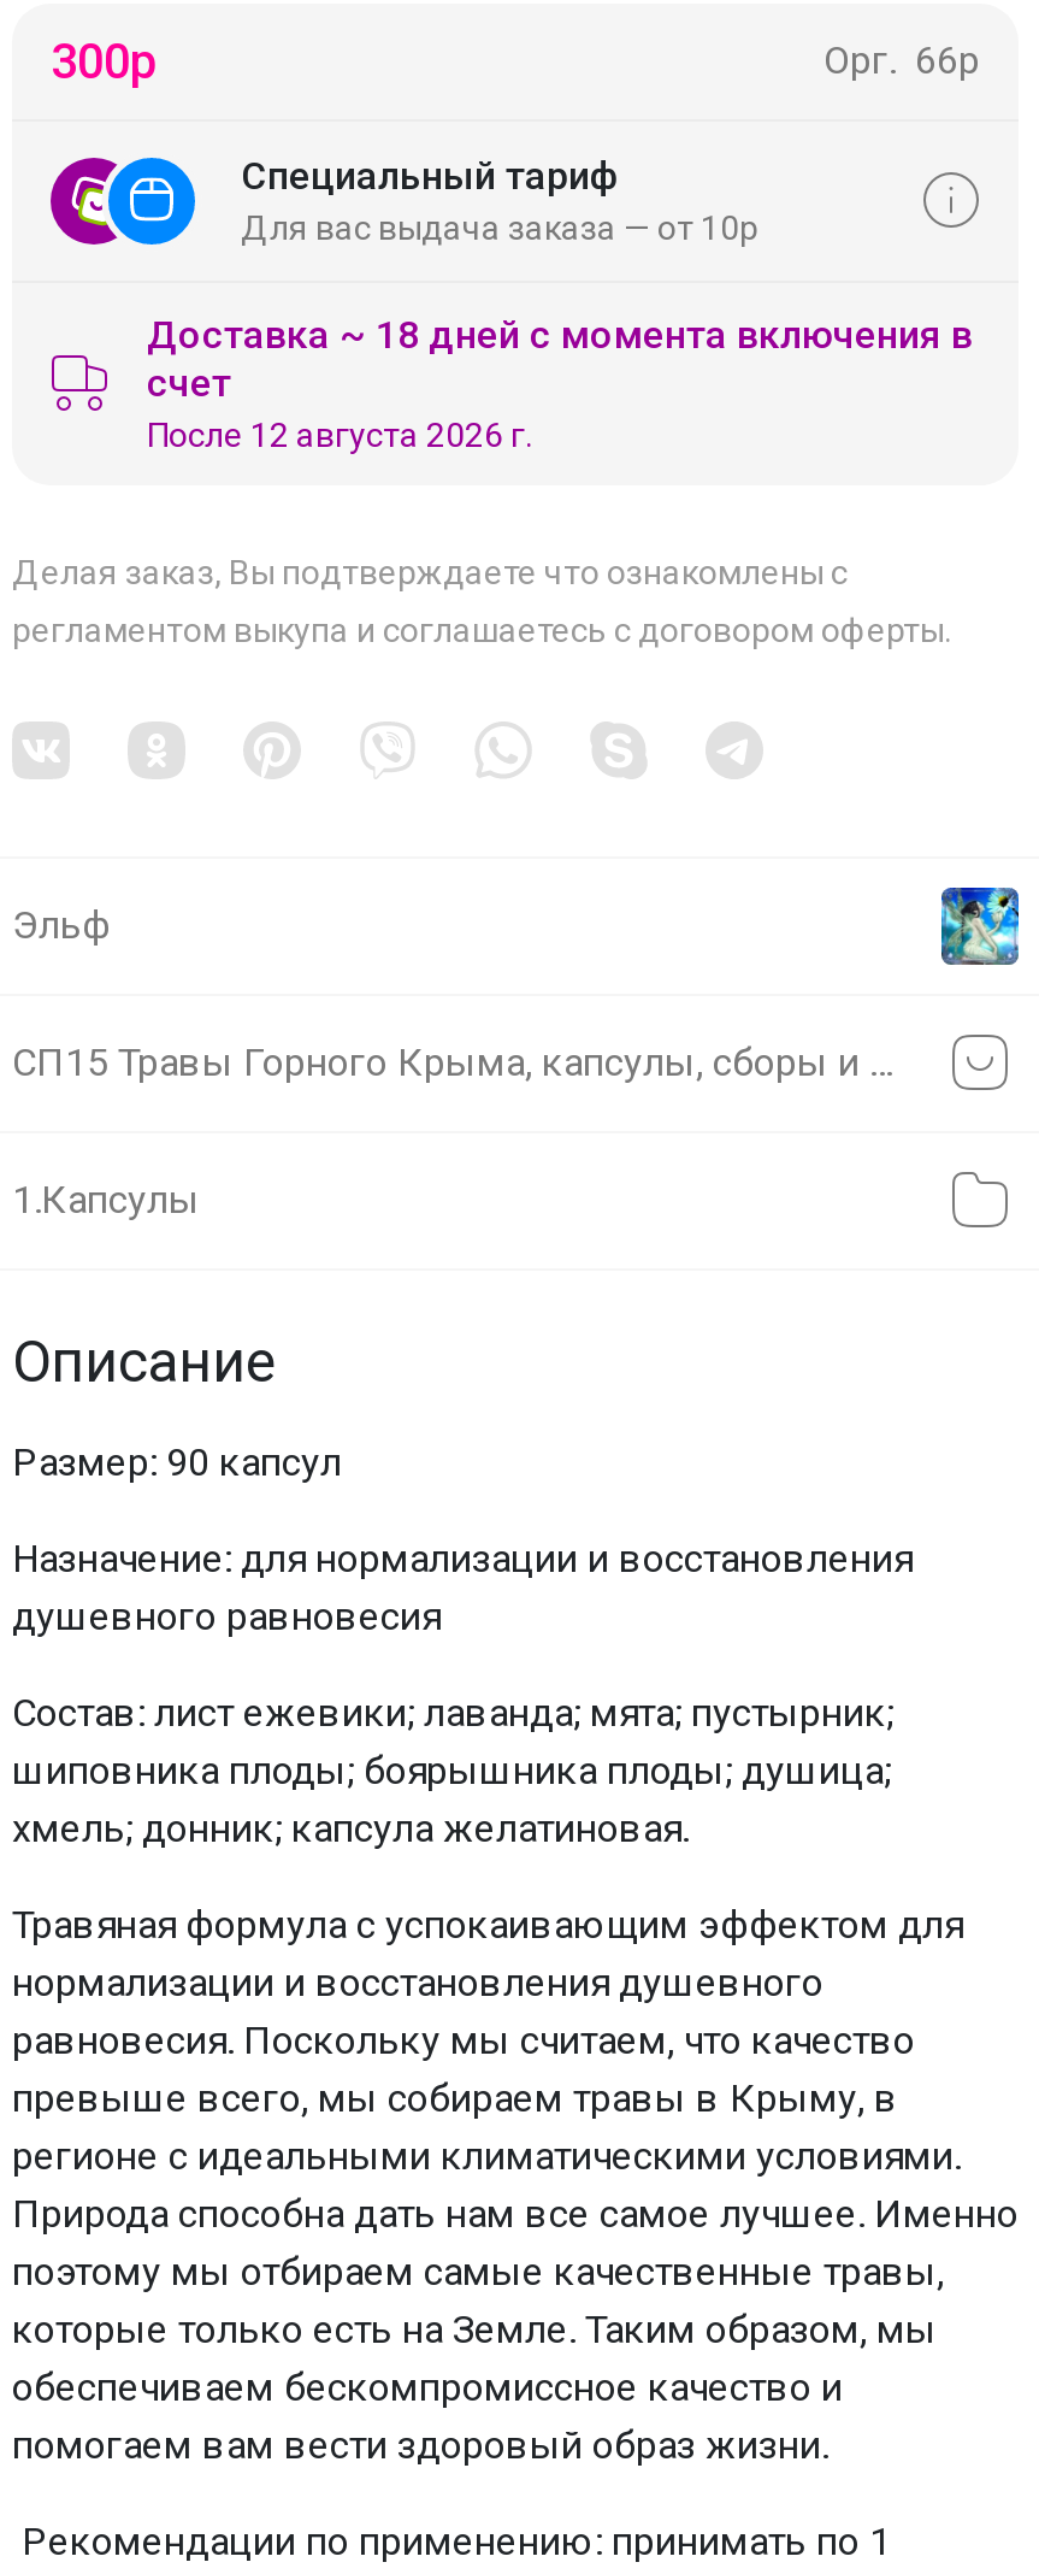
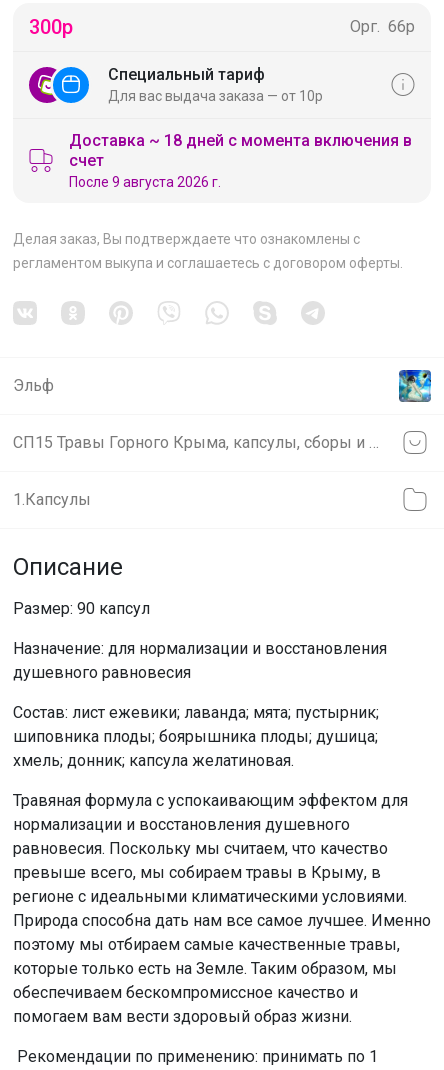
- После 12 августа 2026 г.
+ После 9 августа 2026 г.
